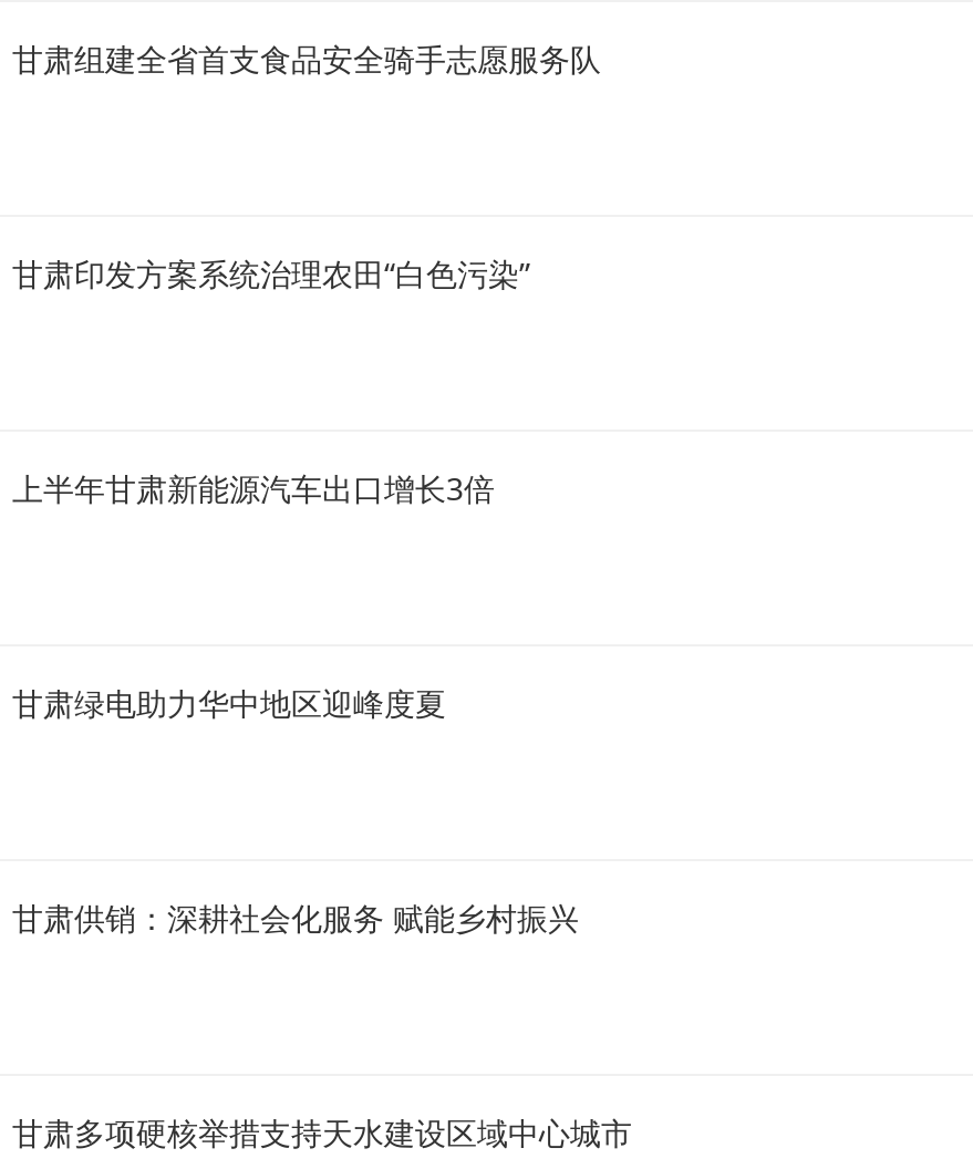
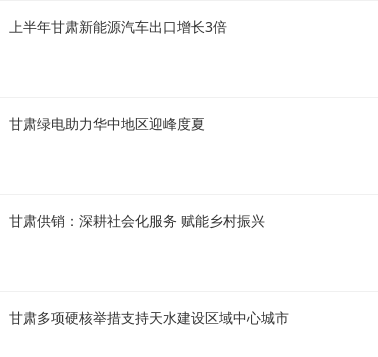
- 甘肃组建全省首支食品安全骑手志愿服务队

- 甘肃印发方案系统治理农田“白色污染”
